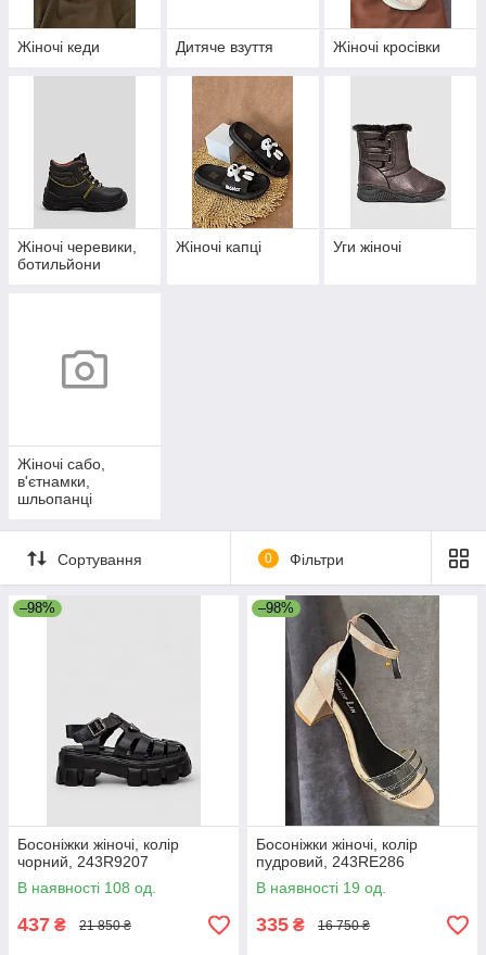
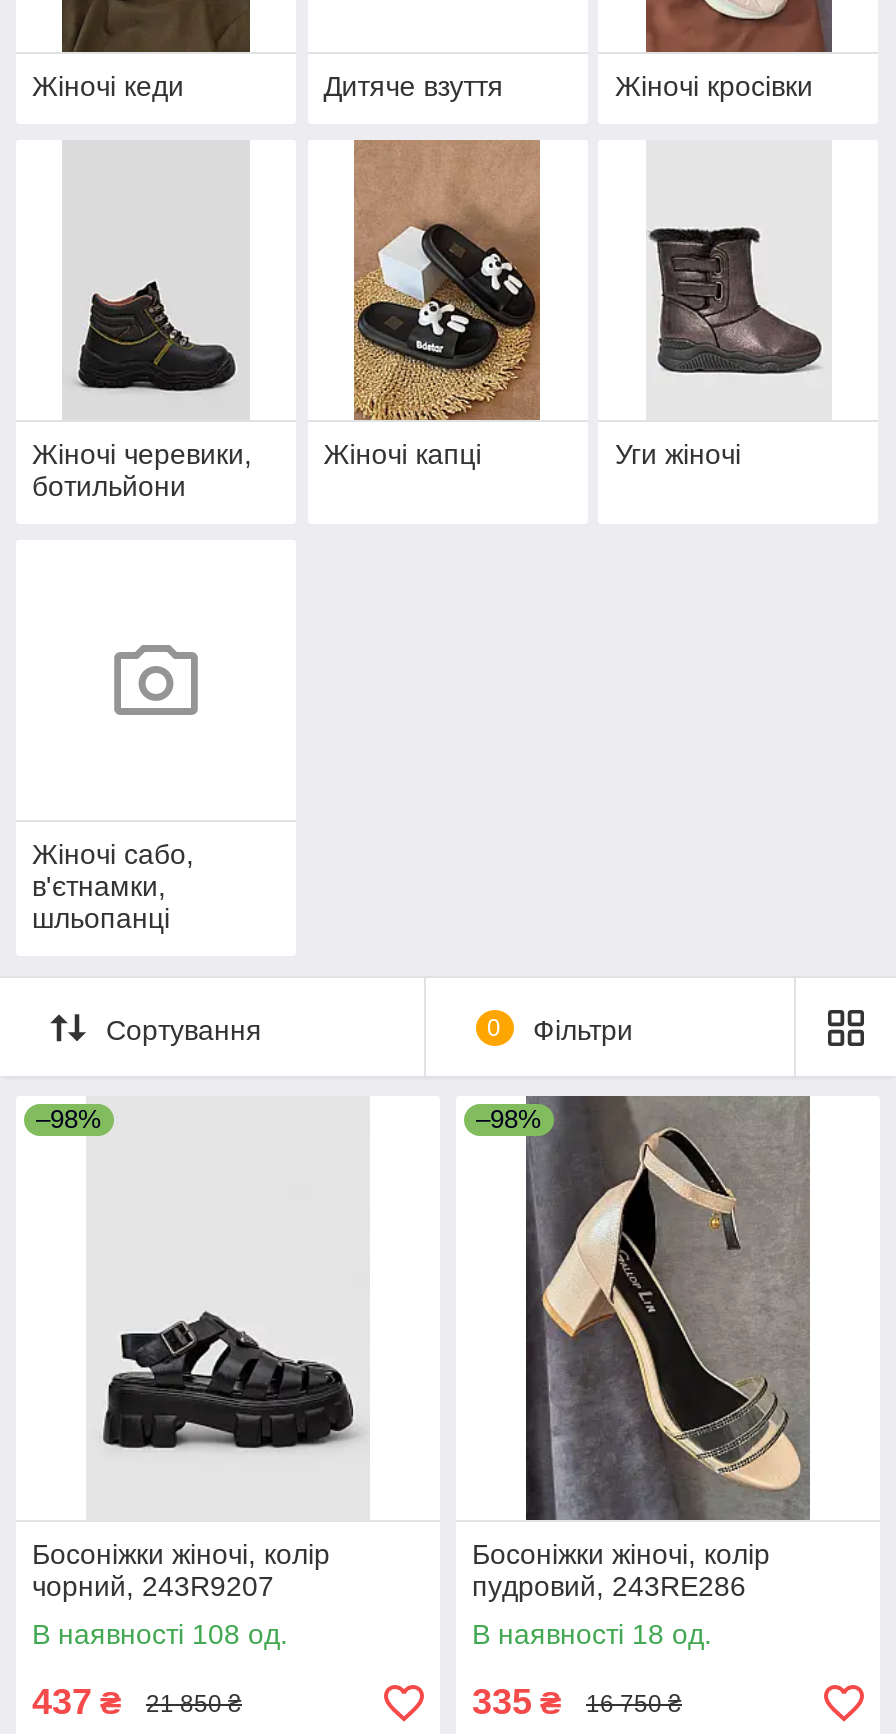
- В наявності 19 од.
+ В наявності 18 од.
